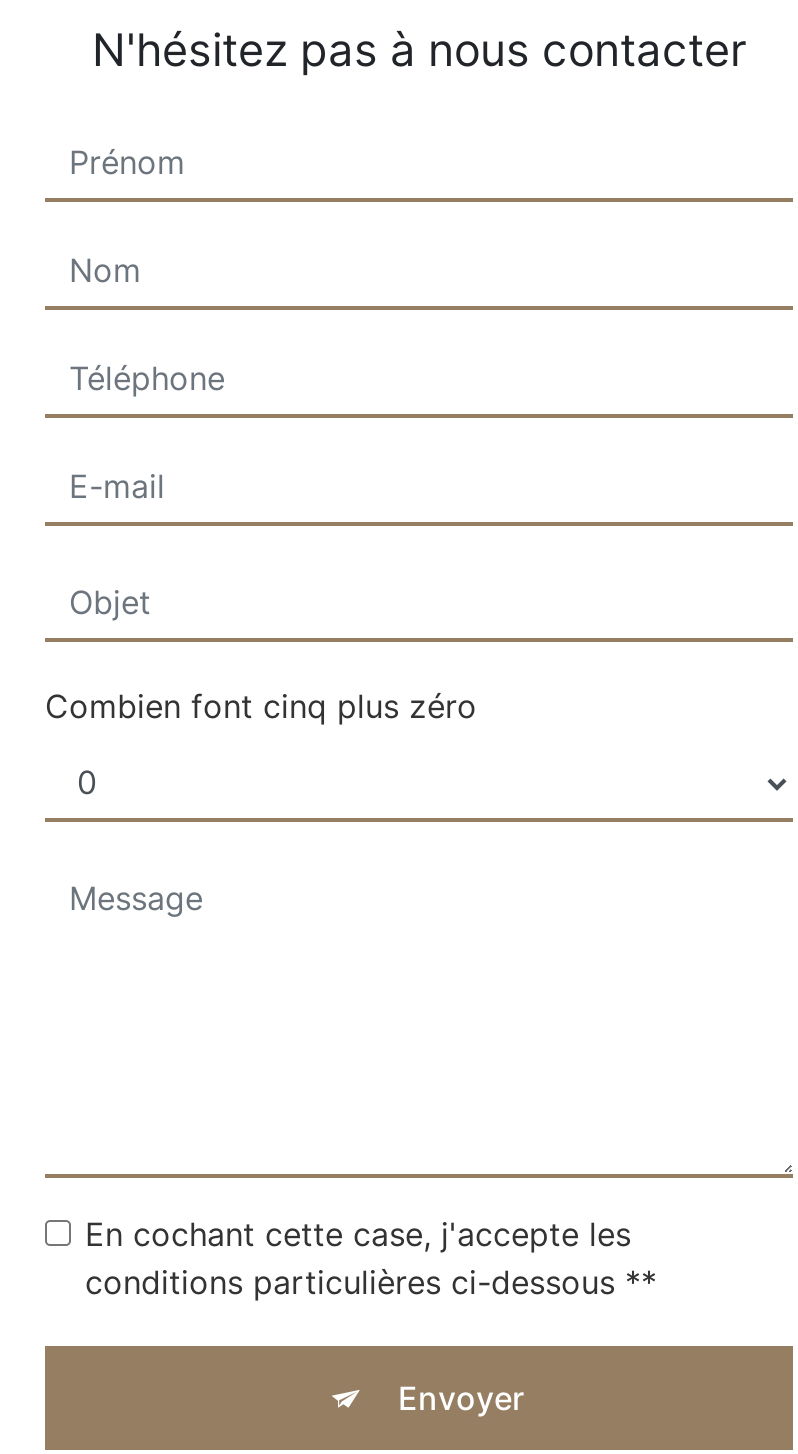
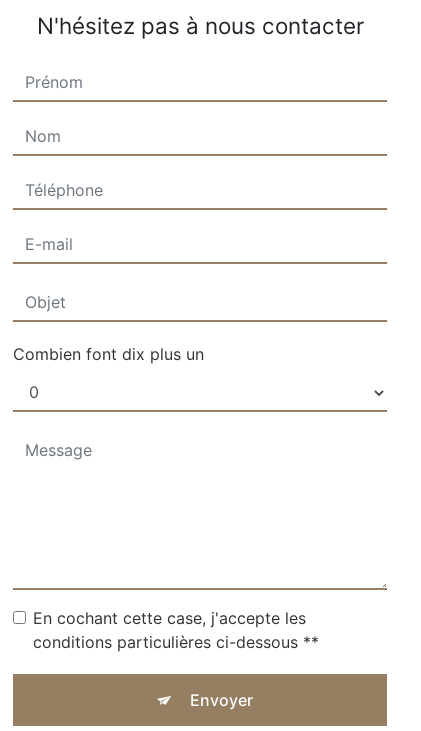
- Combien font cinq plus zéro
+ Combien font dix plus un
